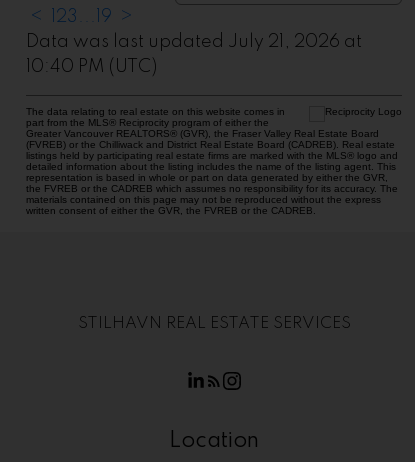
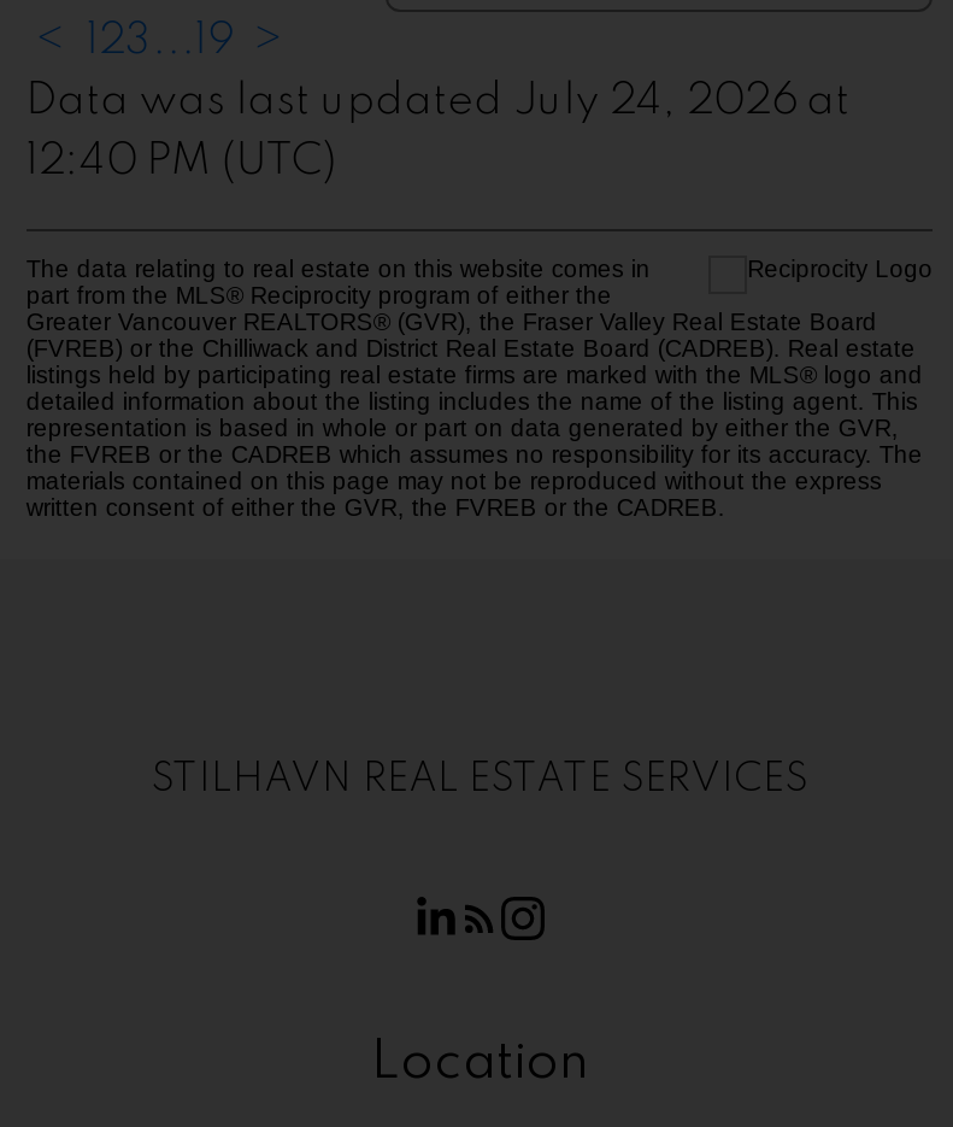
- Data was last updated July 21, 2026 at
+ Data was last updated July 24, 2026 at

- 10:40 PM (UTC)
+ 12:40 PM (UTC)
